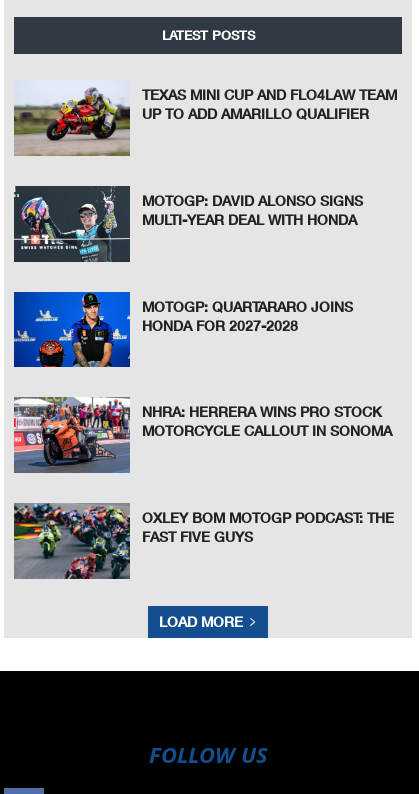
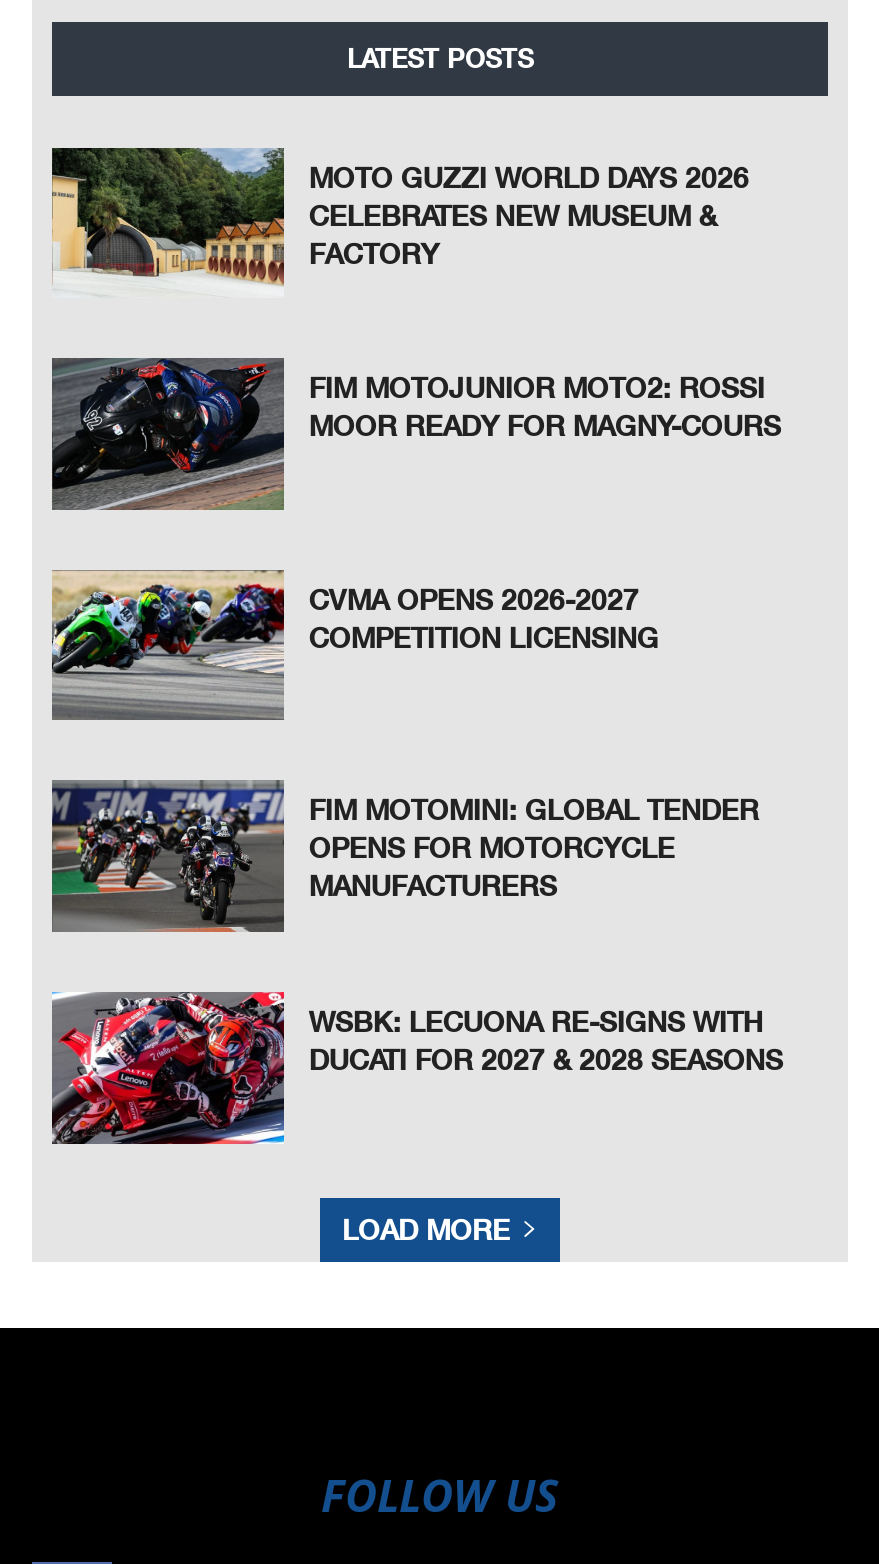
- [image]
- TEXAS MINI CUP AND FLO4LAW TEAM
- UP TO ADD AMARILLO QUALIFIER
+ [image]
+ MOTO GUZZI WORLD DAYS 2026
+ CELEBRATES NEW MUSEUM &
+ FACTORY

- [image]
- MOTOGP: DAVID ALONSO SIGNS
- MULTI-YEAR DEAL WITH HONDA
+ [image]
+ FIM MOTOJUNIOR MOTO2: ROSSI
+ MOOR READY FOR MAGNY-COURS

- [image]
- MOTOGP: QUARTARARO JOINS
- HONDA FOR 2027-2028
+ [image]
+ CVMA OPENS 2026-2027
+ COMPETITION LICENSING

- [image]
- NHRA: HERRERA WINS PRO STOCK
- MOTORCYCLE CALLOUT IN SONOMA
+ [image]
+ FIM MOTOMINI: GLOBAL TENDER
+ OPENS FOR MOTORCYCLE
+ MANUFACTURERS

- [image]
- OXLEY BOM MOTOGP PODCAST: THE
- FAST FIVE GUYS
+ [image]
+ WSBK: LECUONA RE-SIGNS WITH
+ DUCATI FOR 2027 & 2028 SEASONS
